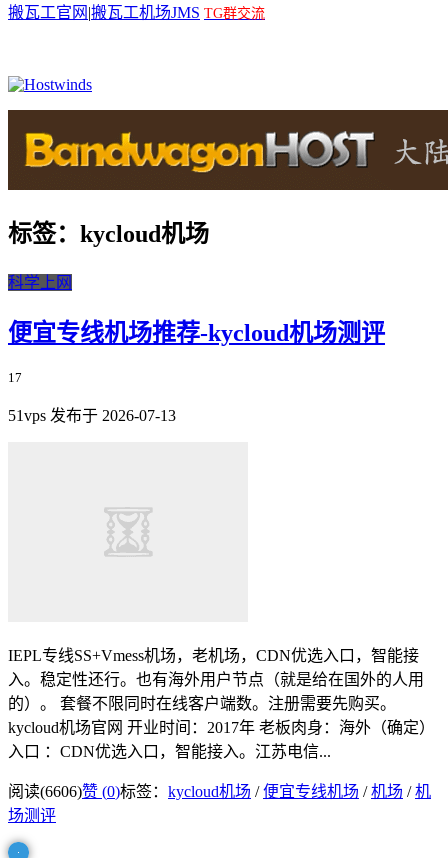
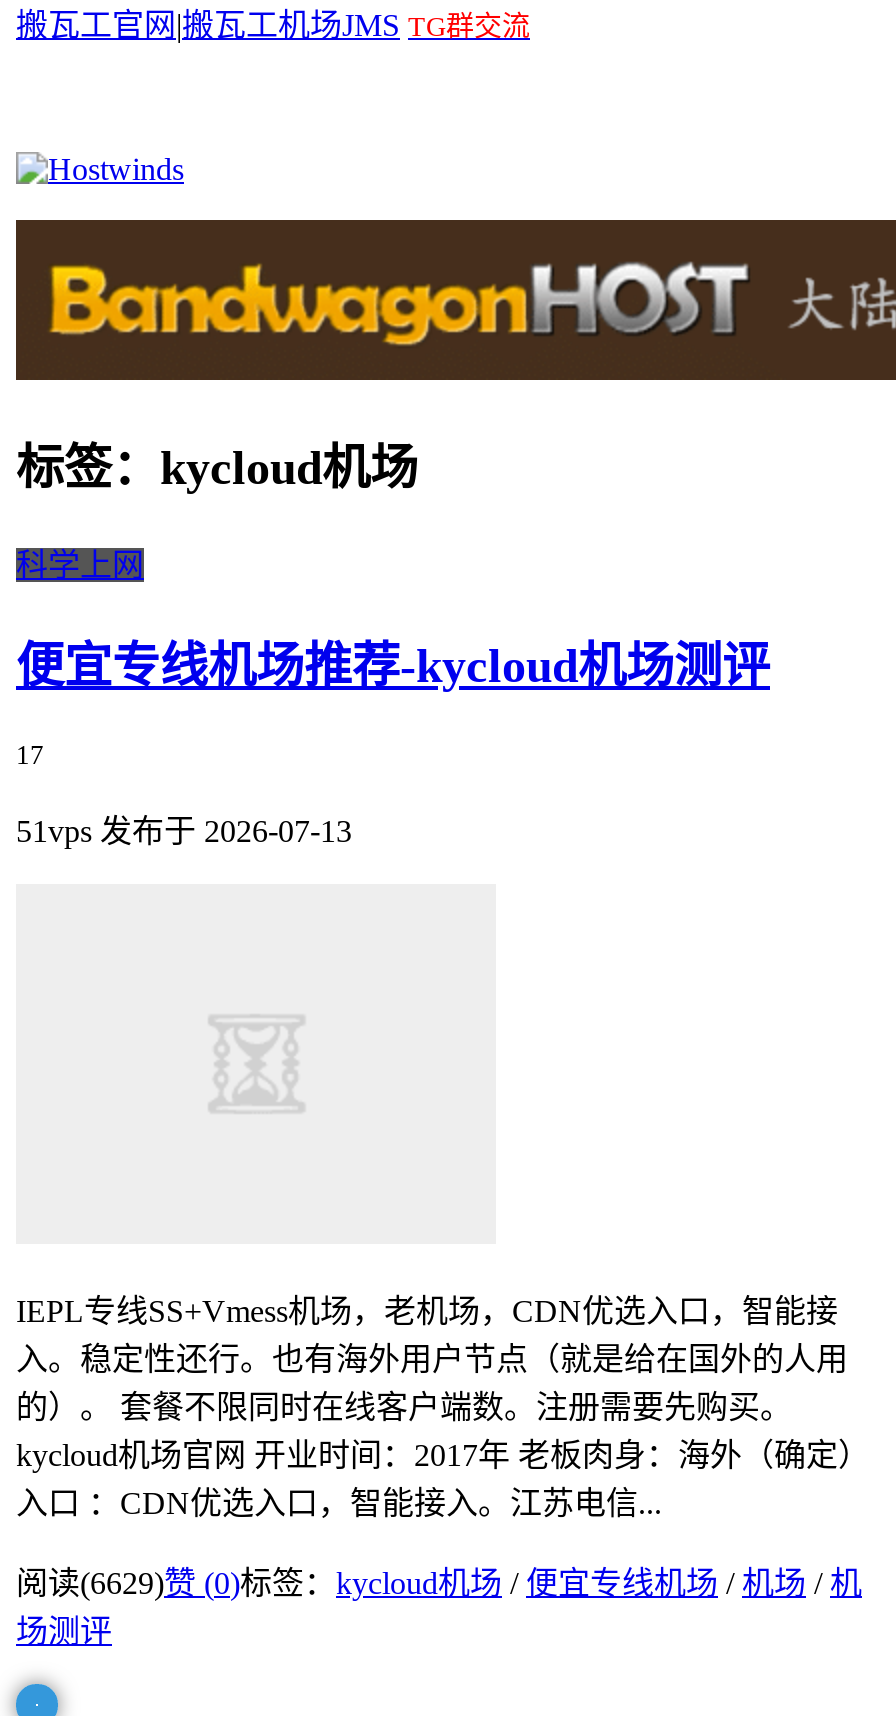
- 阅读(6606)赞 (0)标签：kycloud机场/便宜专线机场/机场/机
+ 阅读(6629)赞 (0)标签：kycloud机场/便宜专线机场/机场/机
